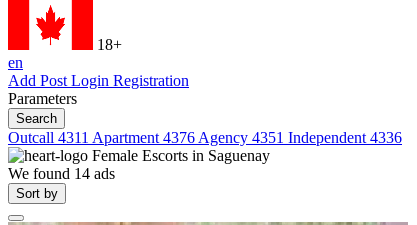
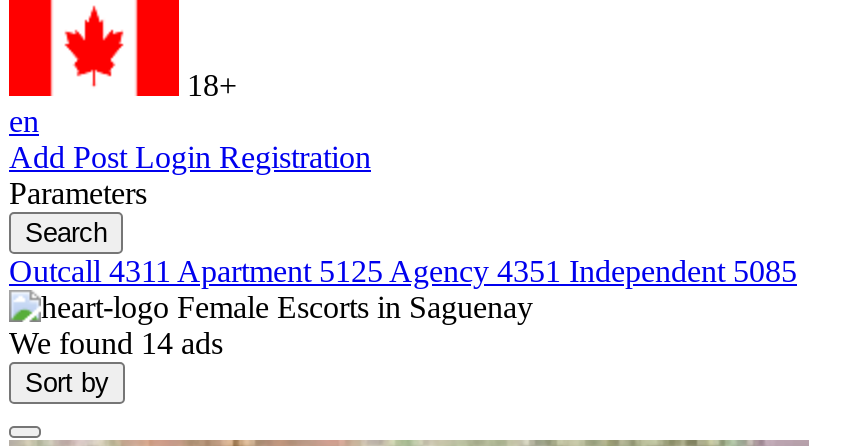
- Outcall4311 Apartment 4376 Agency 4351 Independent 4336
+ Outcall4311 Apartment 5125 Agency 4351 Independent 5085
